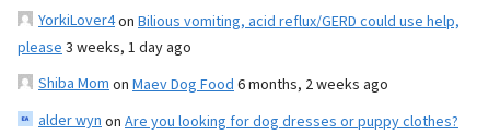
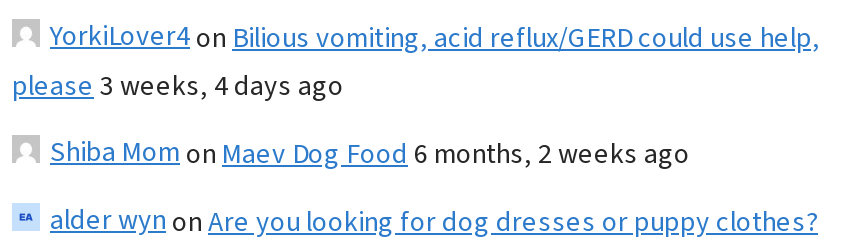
- please 3 weeks, 1 day ago
+ please 3 weeks, 4 days ago
